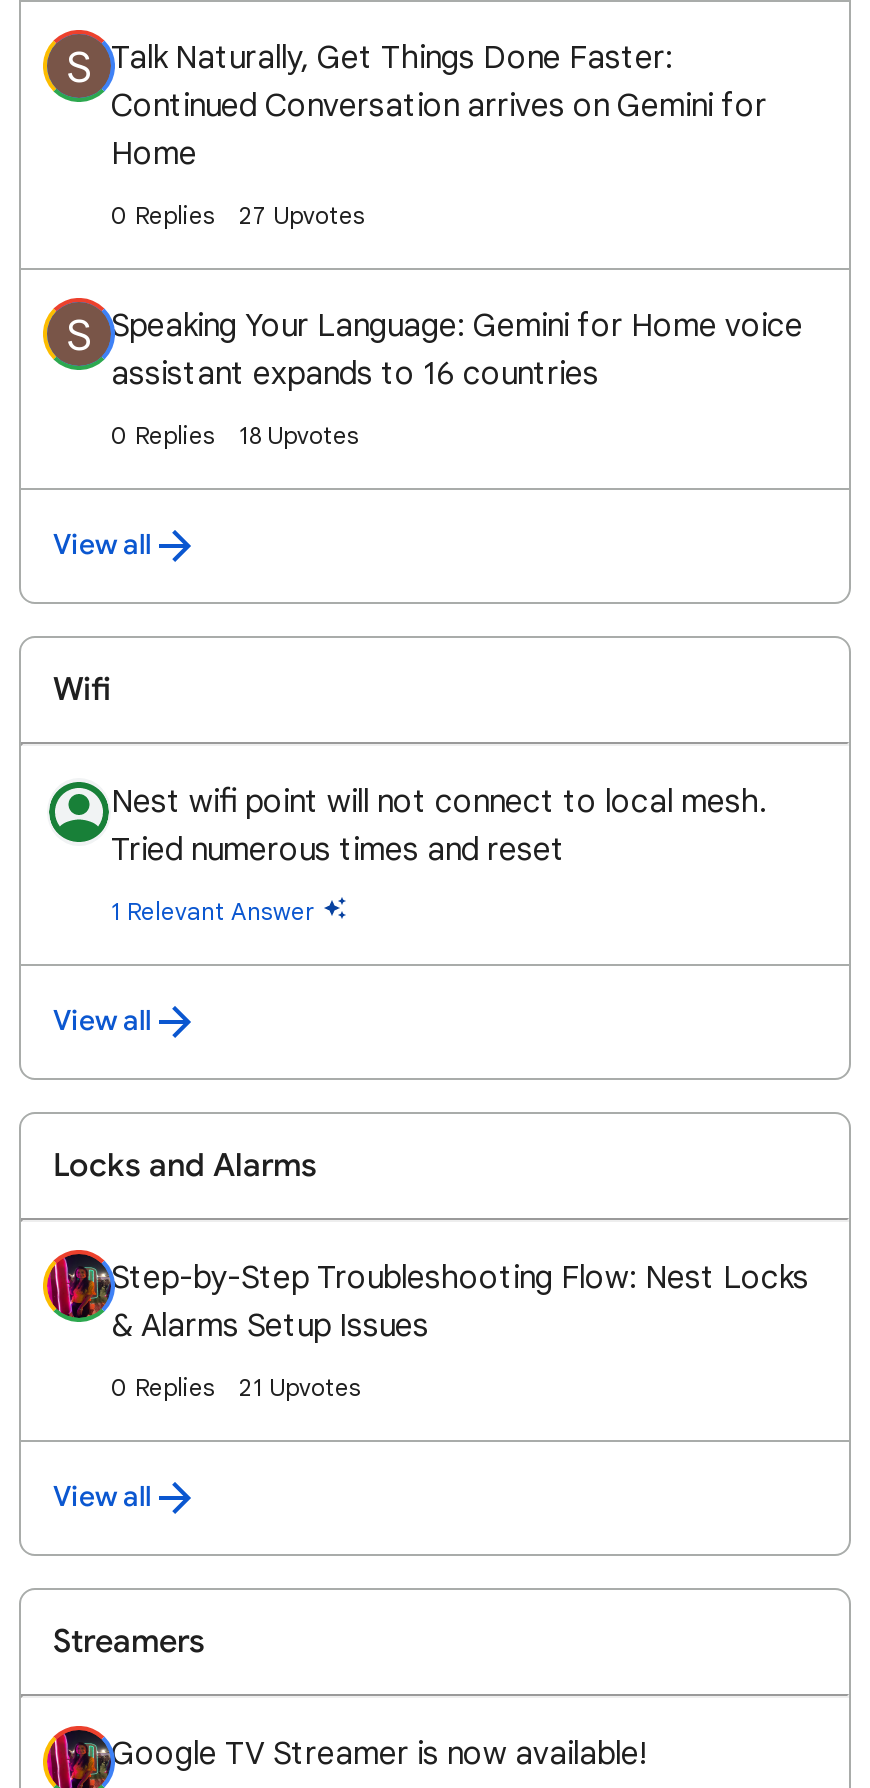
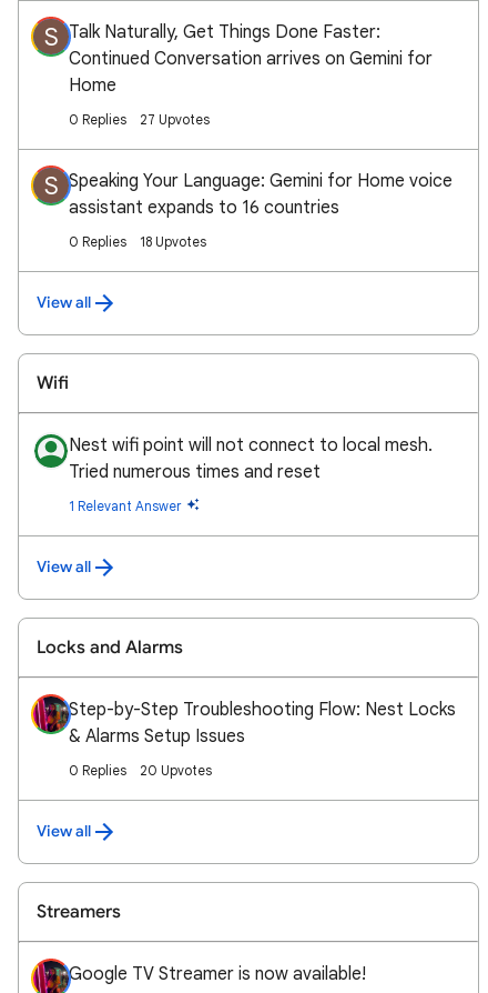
- 21 Upvotes
+ 20 Upvotes
